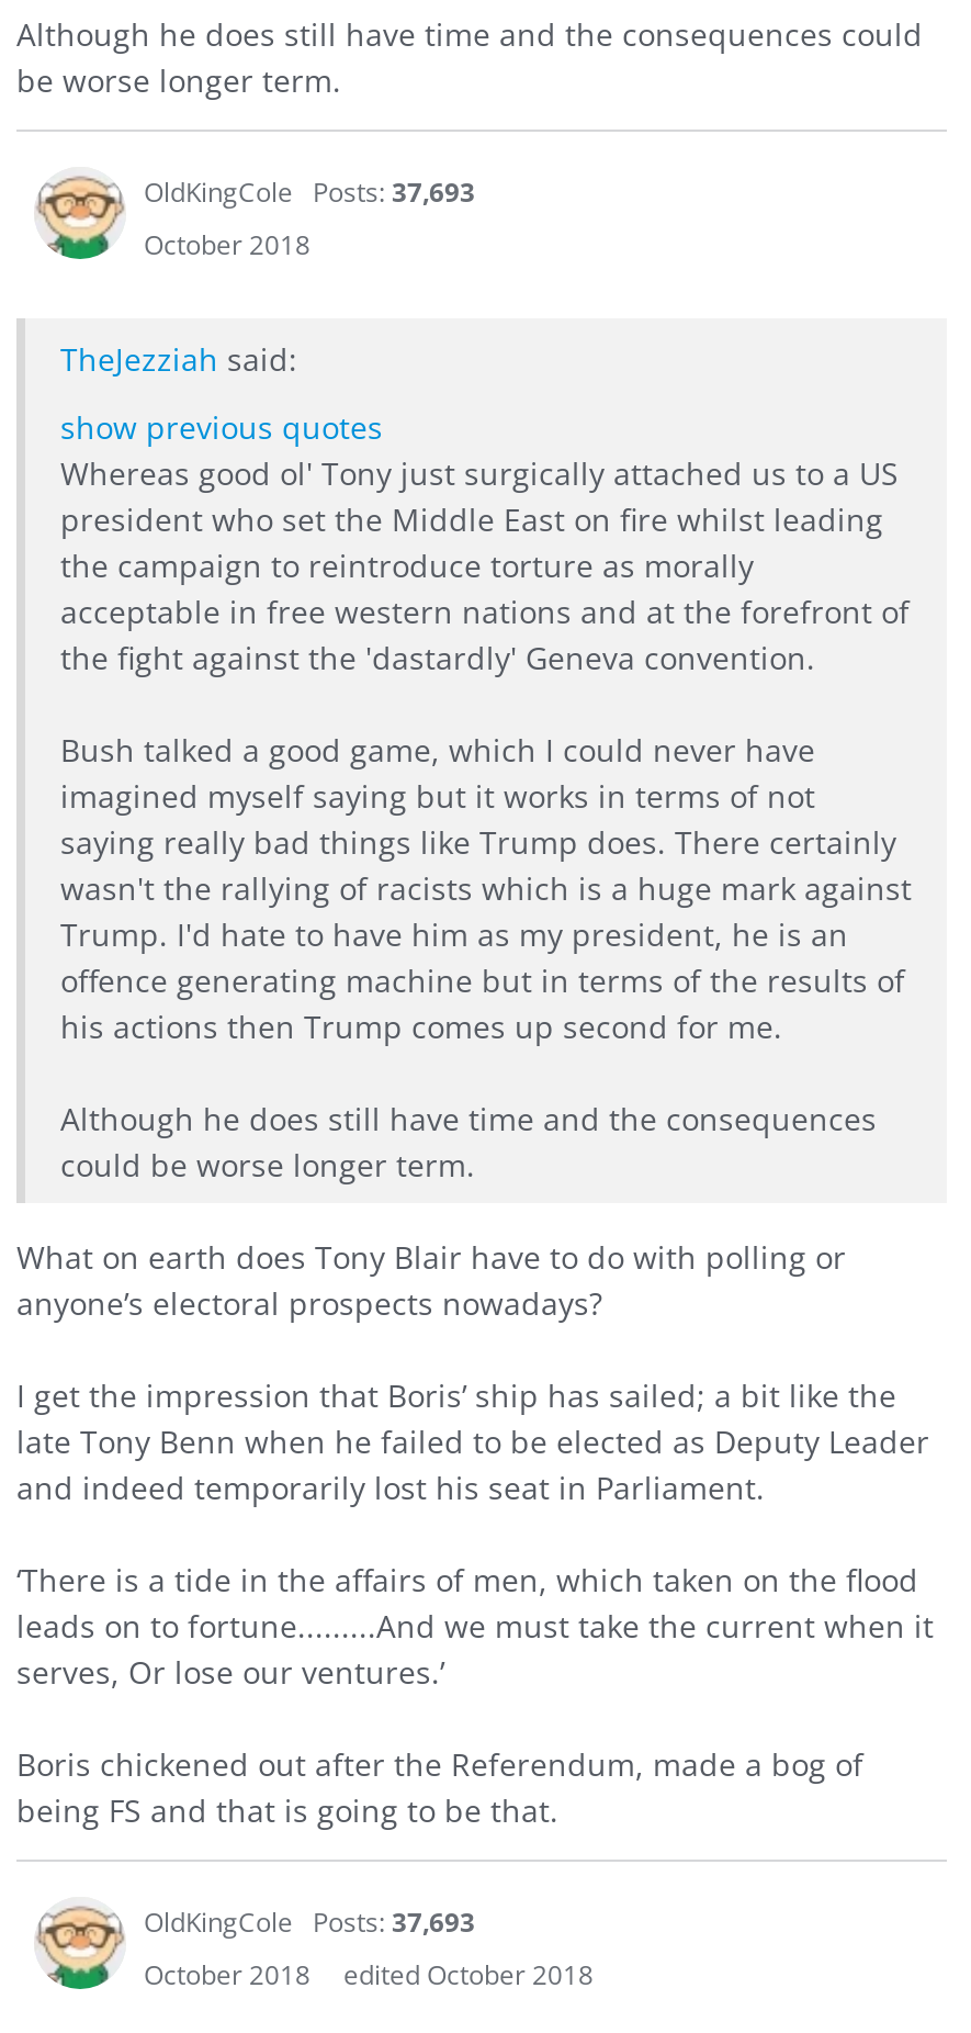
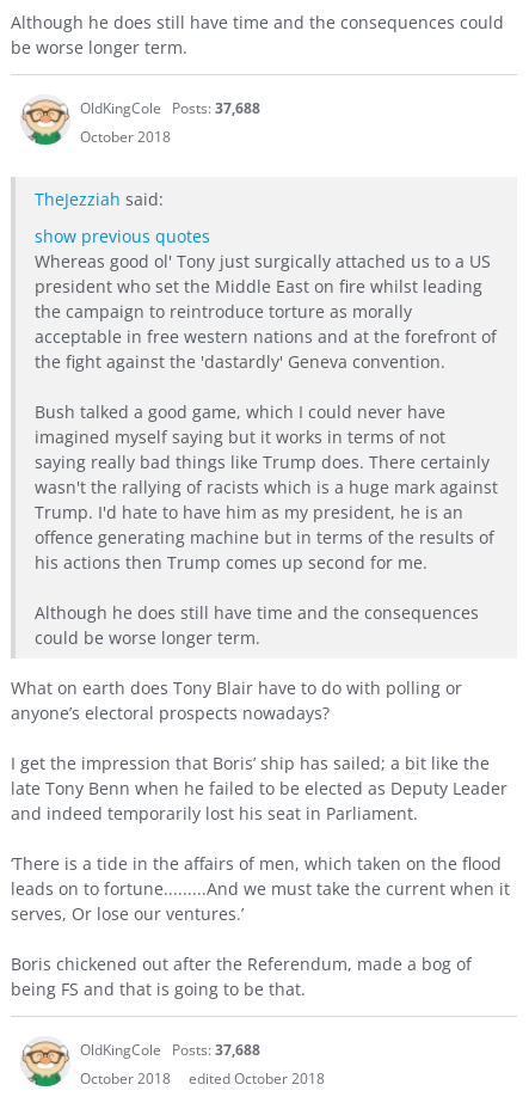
- OldKingCole Posts: 37,693
+ OldKingCole Posts: 37,688

- OldKingCole Posts: 37,693
+ OldKingCole Posts: 37,688
